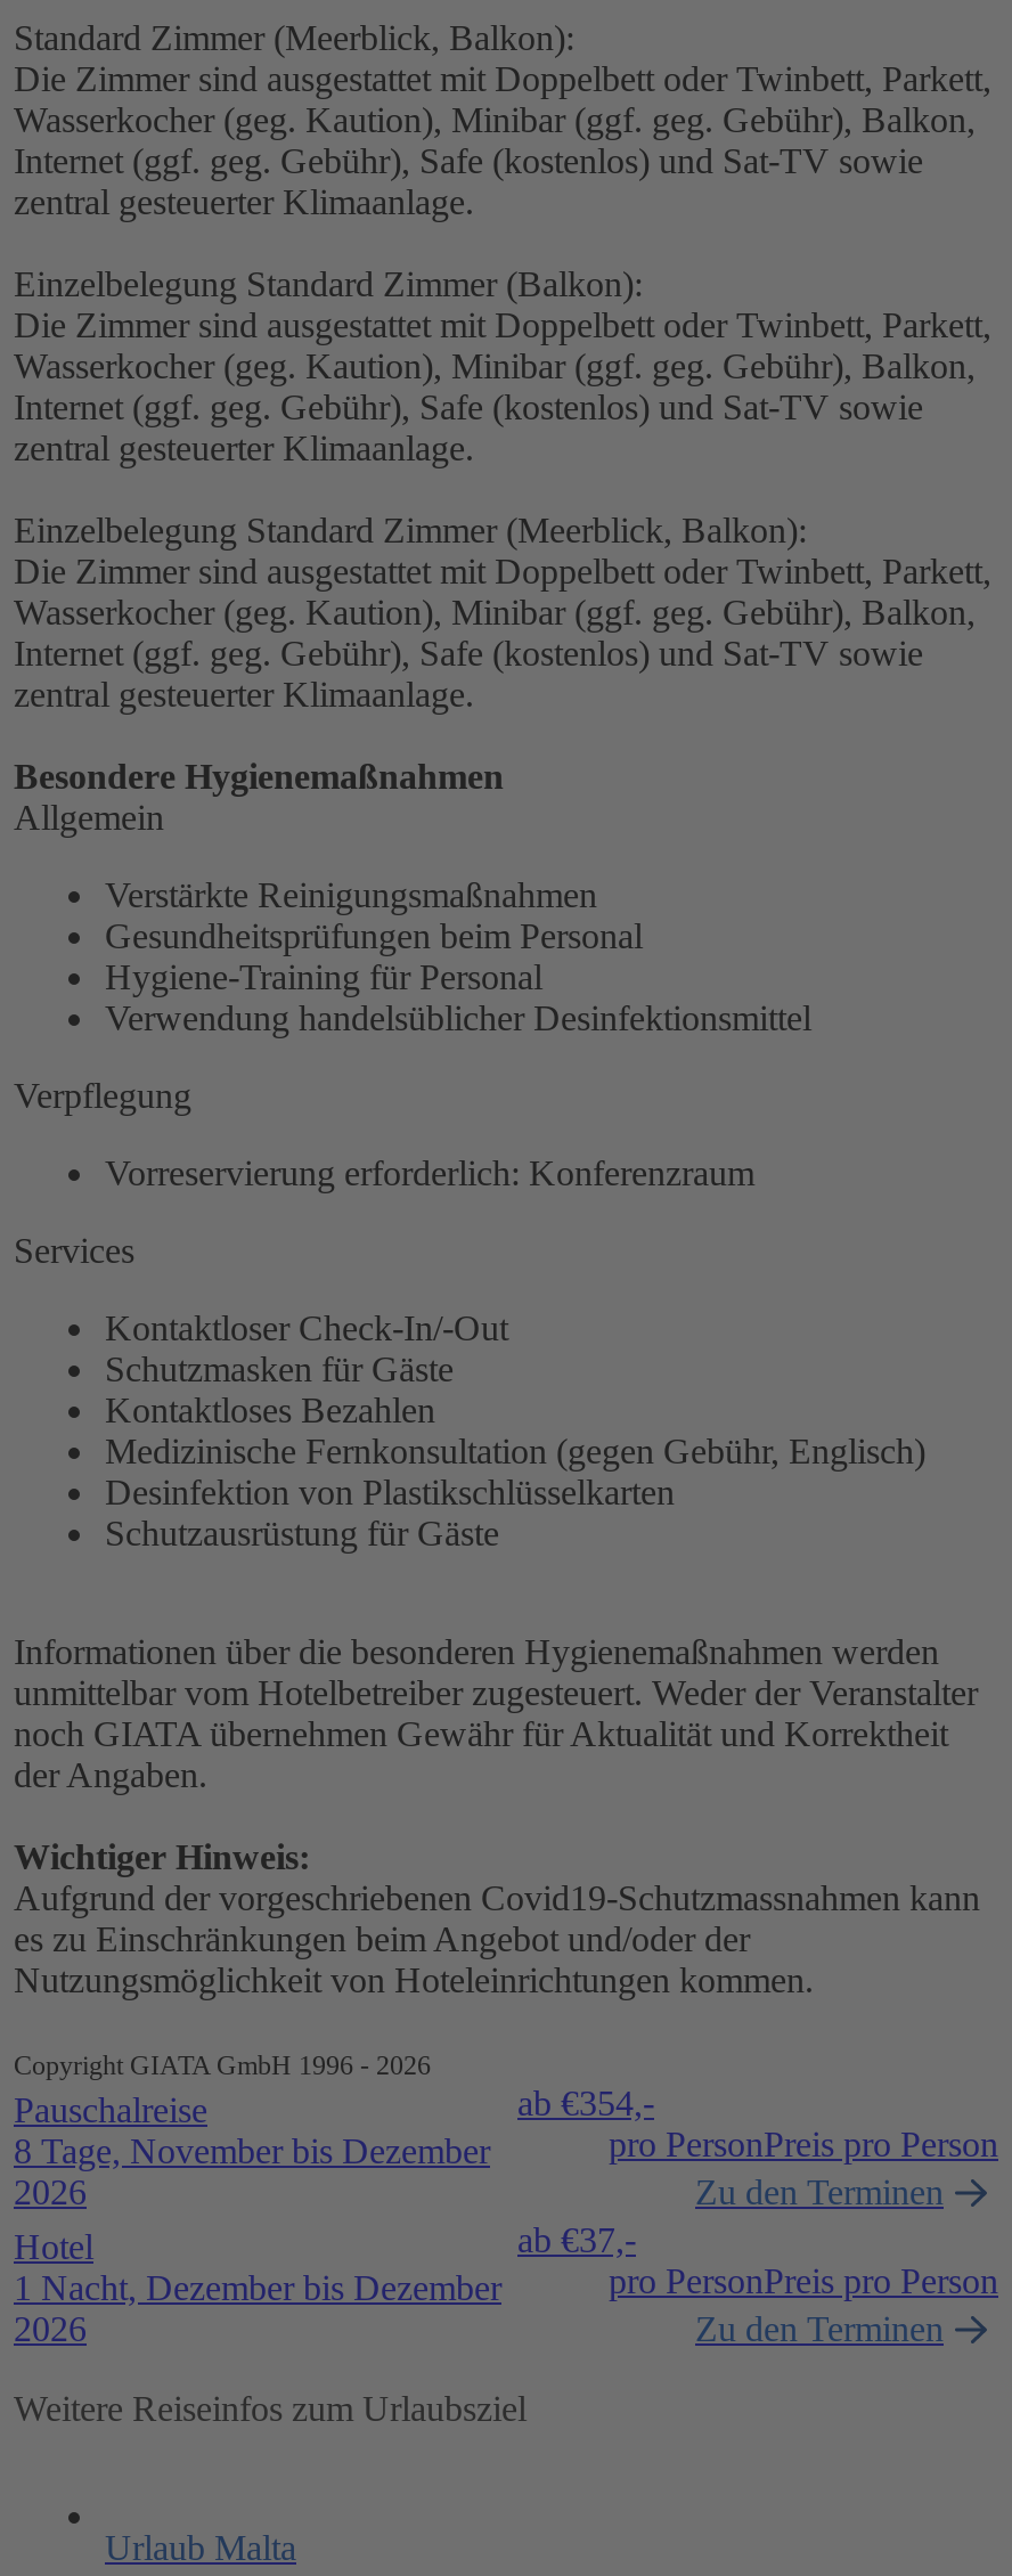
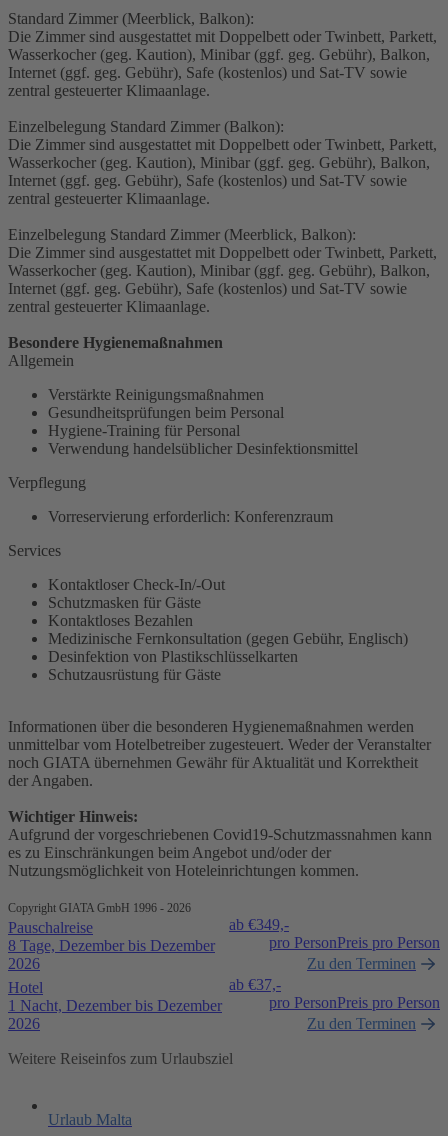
- ab €354,-
+ ab €349,-

- 8 Tage, November bis Dezember
+ 8 Tage, Dezember bis Dezember
